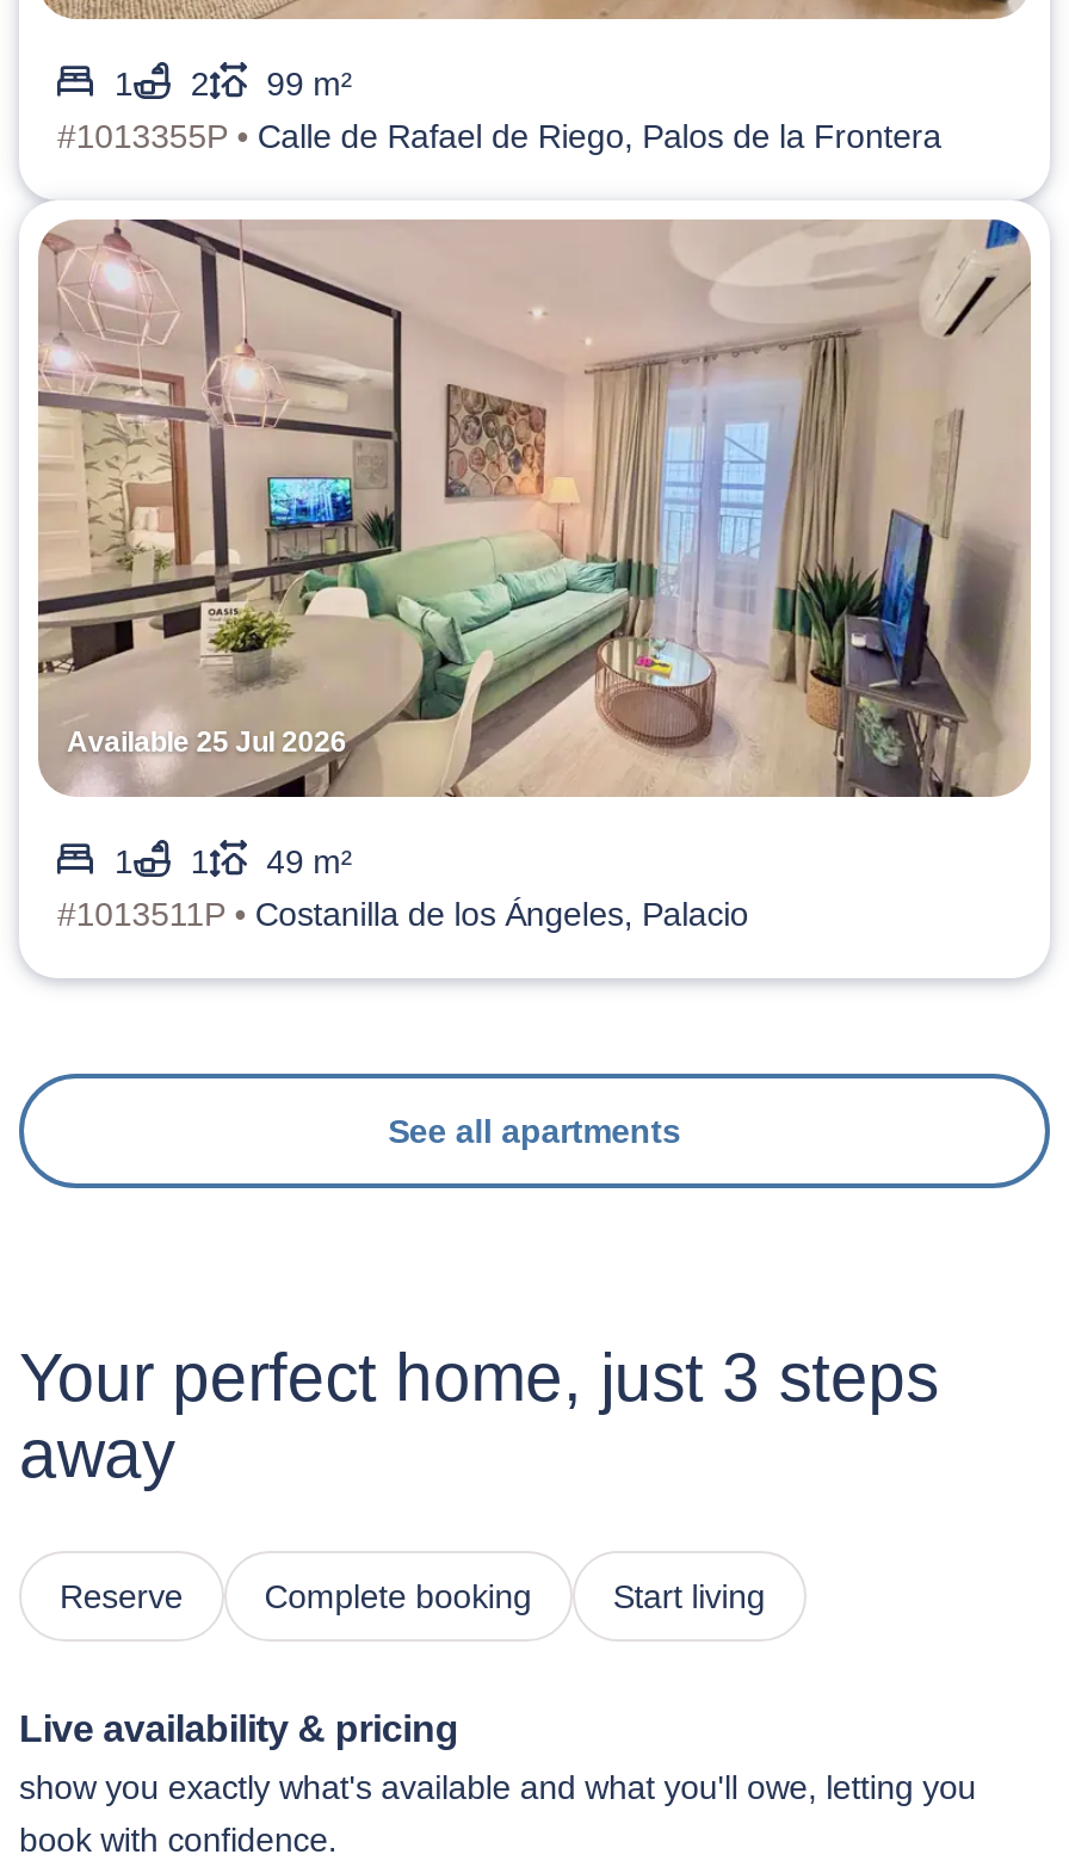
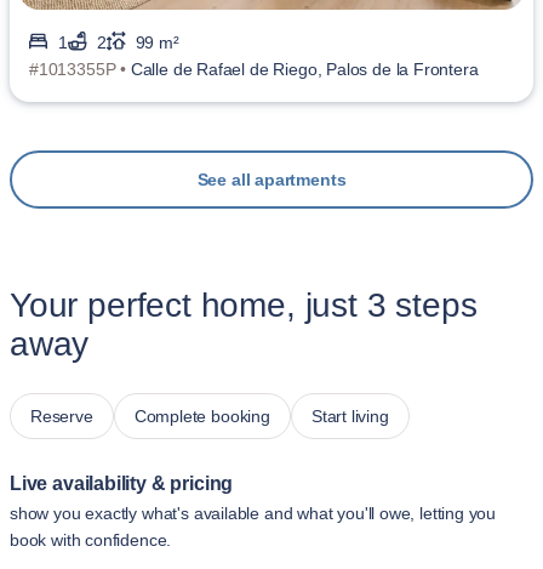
- [image]
- Available 25 Jul 2026
- 1
- 1
- 49 m²
- #1013511P • Costanilla de los Ángeles, Palacio
